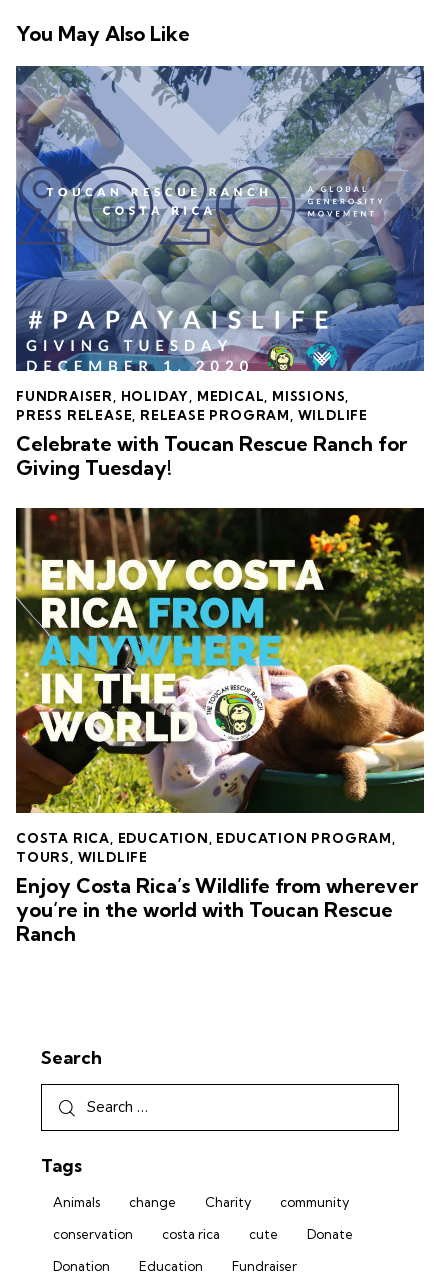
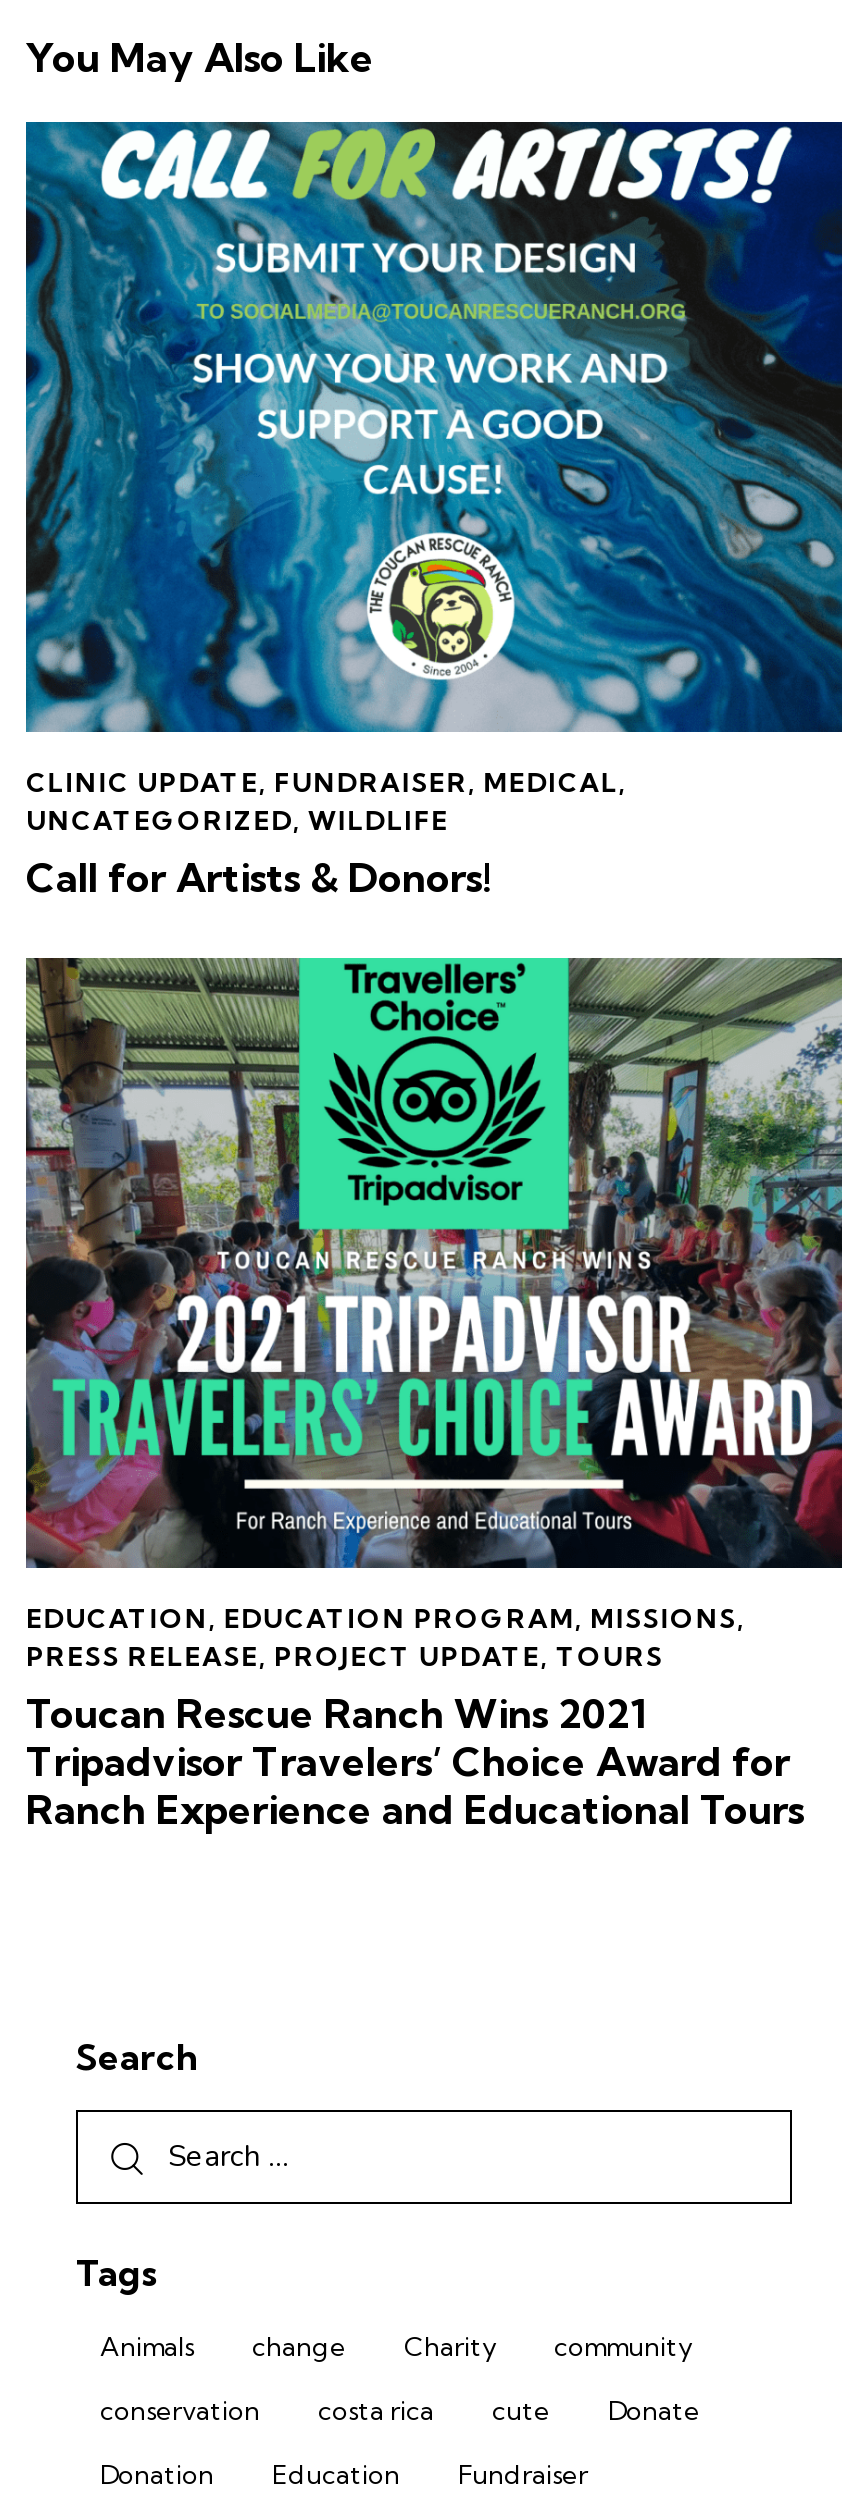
- [image]
- FUNDRAISER, HOLIDAY, MEDICAL, MISSIONS,
- PRESS RELEASE, RELEASE PROGRAM, WILDLIFE
- Celebrate with Toucan Rescue Ranch for
- Giving Tuesday!
+ [image]
+ CLINIC UPDATE, FUNDRAISER, MEDICAL,
+ UNCATEGORIZED, WILDLIFE
+ Call for Artists & Donors!

- [image]
- COSTA RICA, EDUCATION, EDUCATION PROGRAM,
- TOURS, WILDLIFE
- Enjoy Costa Rica’s Wildlife from wherever
- you’re in the world with Toucan Rescue
- Ranch
+ [image]
+ EDUCATION, EDUCATION PROGRAM, MISSIONS,
+ PRESS RELEASE, PROJECT UPDATE, TOURS
+ Toucan Rescue Ranch Wins 2021
+ Tripadvisor Travelers’ Choice Award for
+ Ranch Experience and Educational Tours
